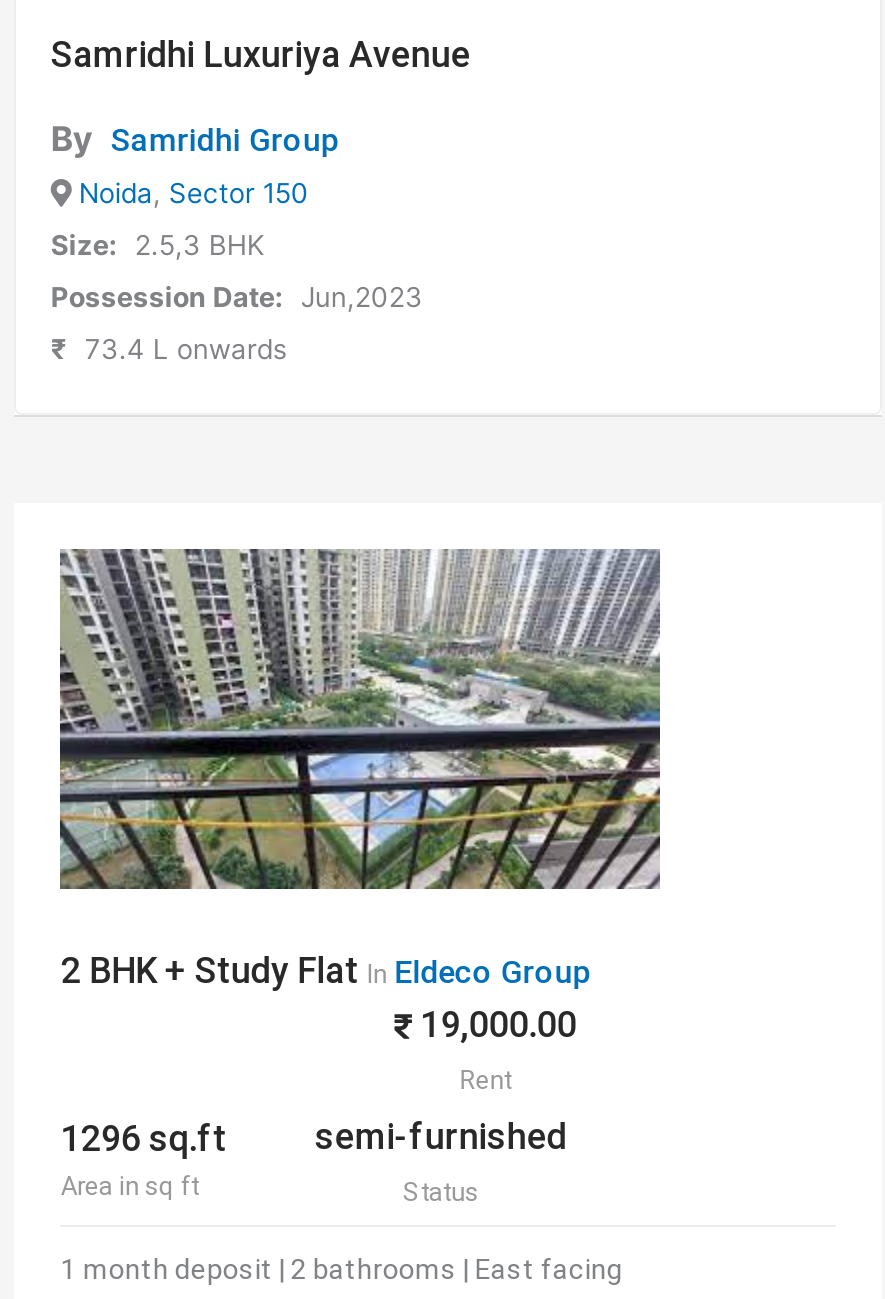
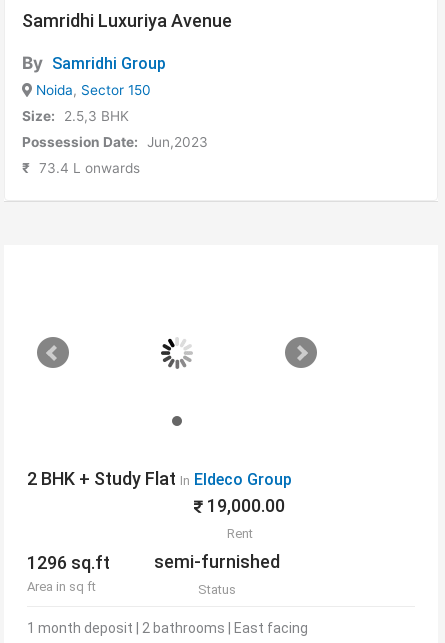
- [image]
